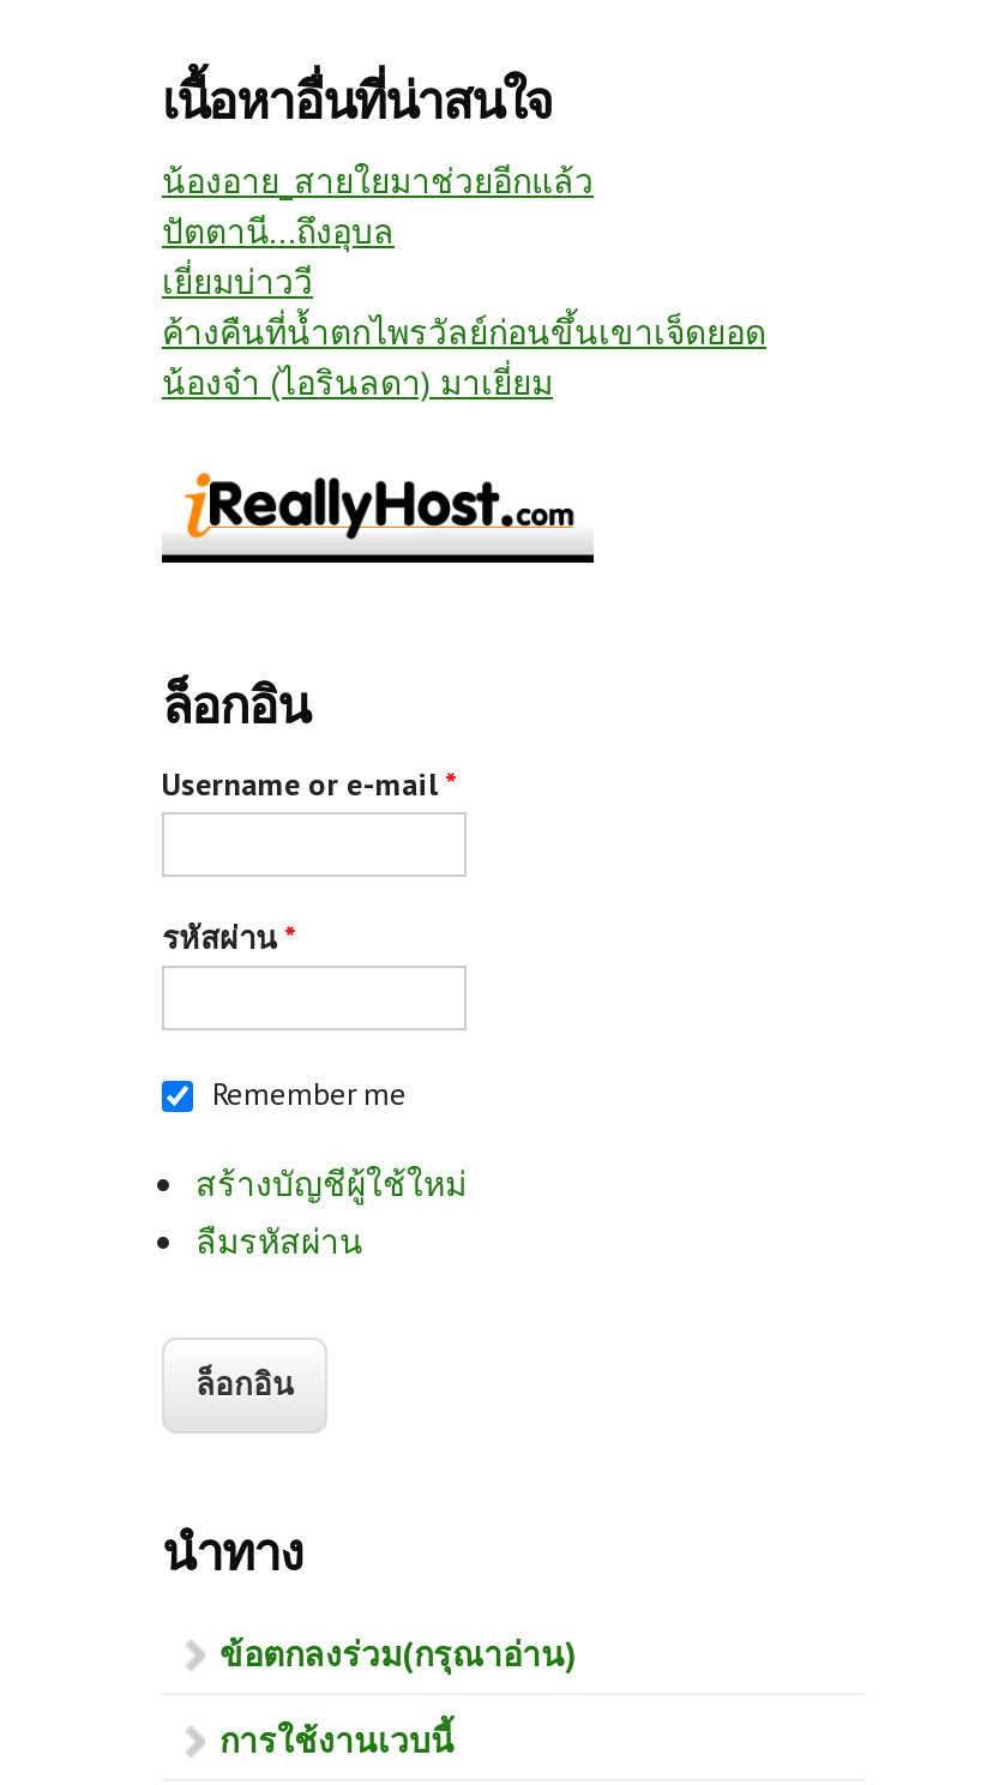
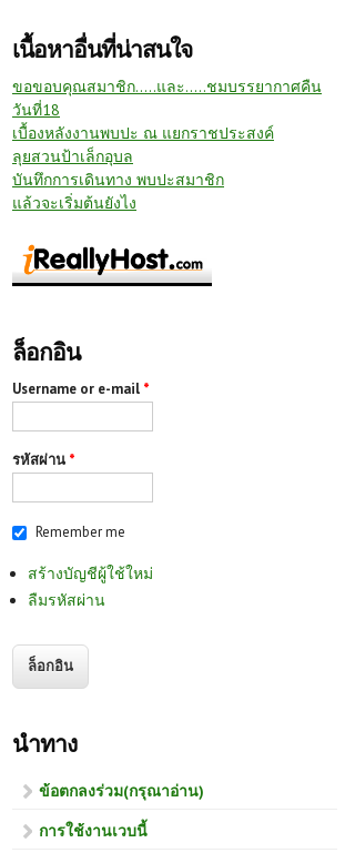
- น้องอาย_สายใยมาช่วยอีกแล้ว
- ปัตตานี...ถึงอุบล
- เยี่ยมบ่าววี
- ค้างคืนที่น้ำตกไพรวัลย์ก่อนขึ้นเขาเจ็ดยอด
- น้องจ๋า (ไอรินลดา) มาเยี่ยม
+ ขอขอบคุณสมาชิก.....และ.....ชมบรรยากาศคืน
+ วันที่18
+ เบื้องหลังงานพบปะ ณ แยกราชประสงค์
+ ลุยสวนป้าเล็กอุบล
+ บันทึกการเดินทาง พบปะสมาชิก
+ แล้วจะเริ่มต้นยังไง
